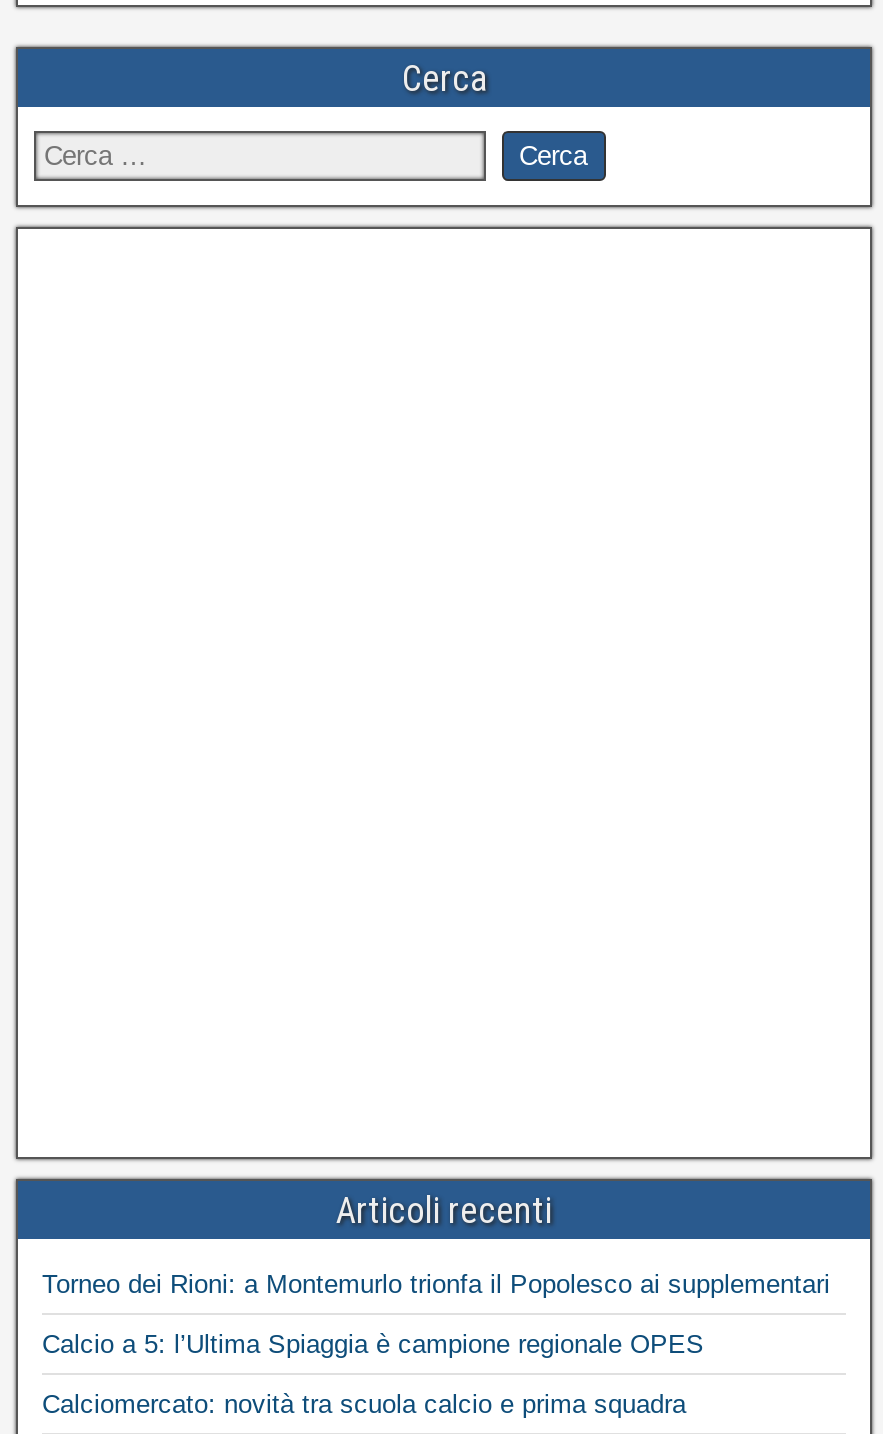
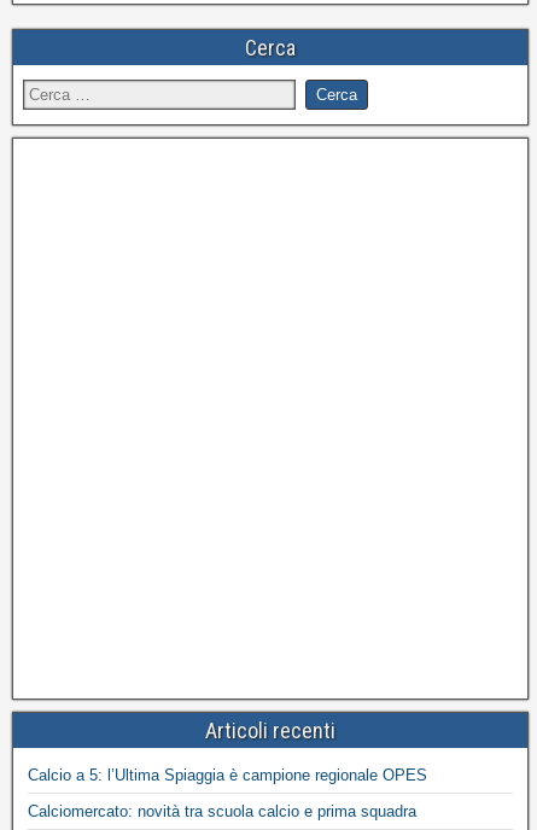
- Torneo dei Rioni: a Montemurlo trionfa il Popolesco ai supplementari
